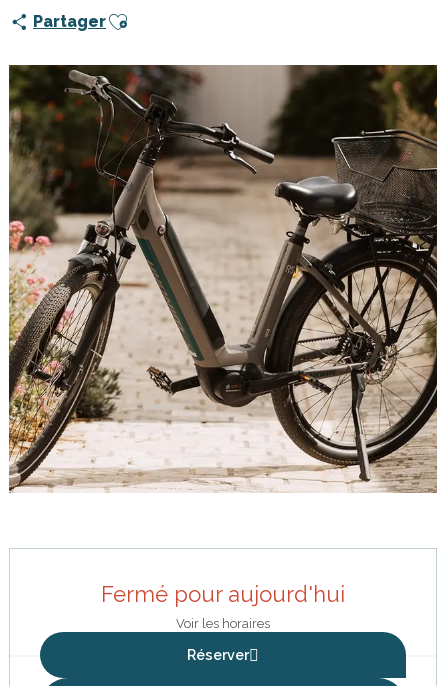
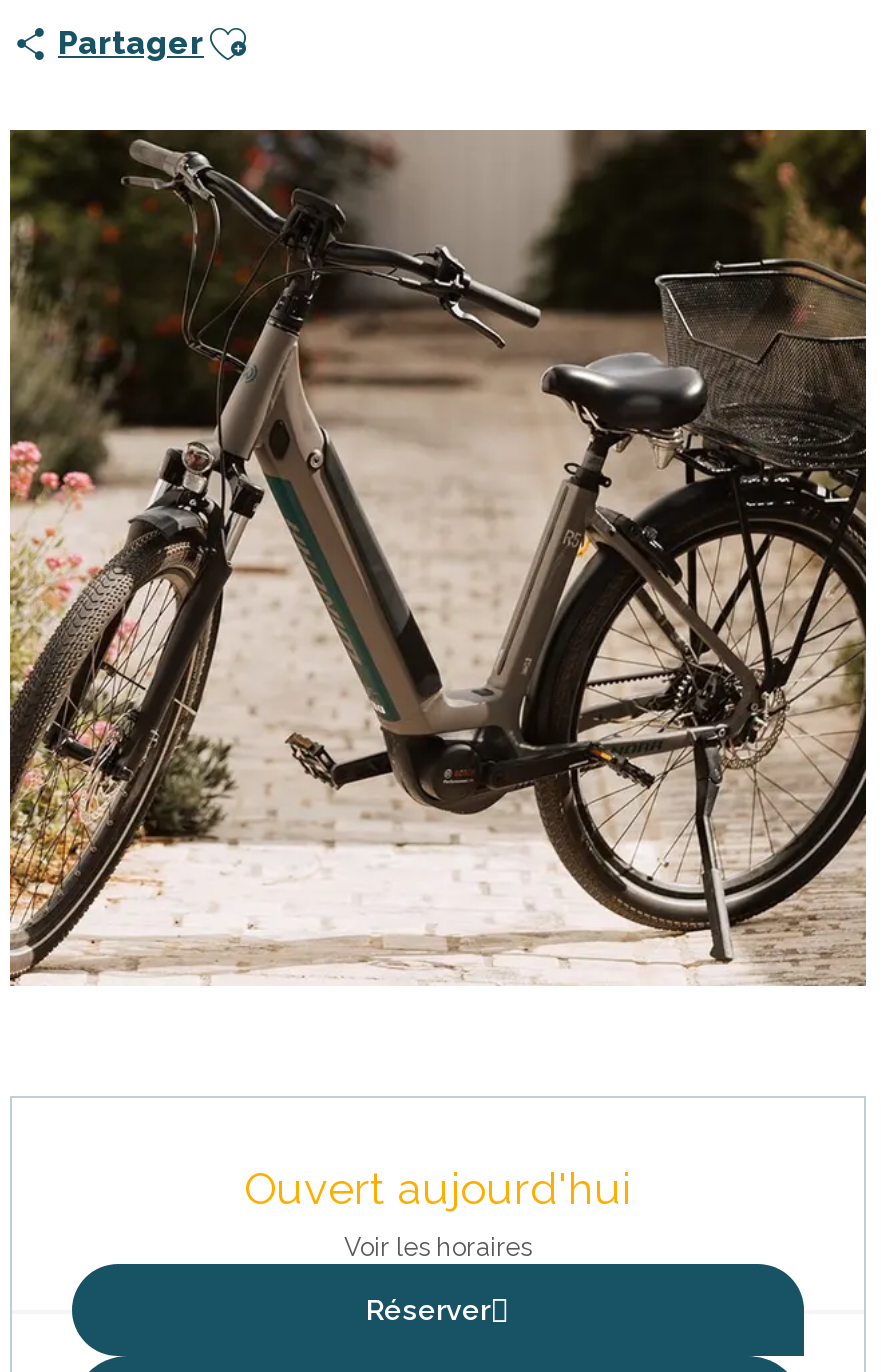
- Fermé pour aujourd'hui
+ Ouvert aujourd'hui
